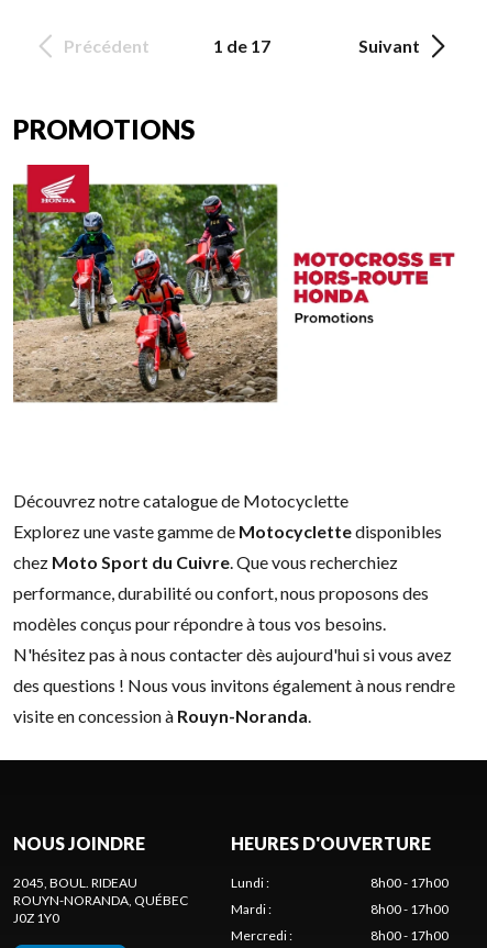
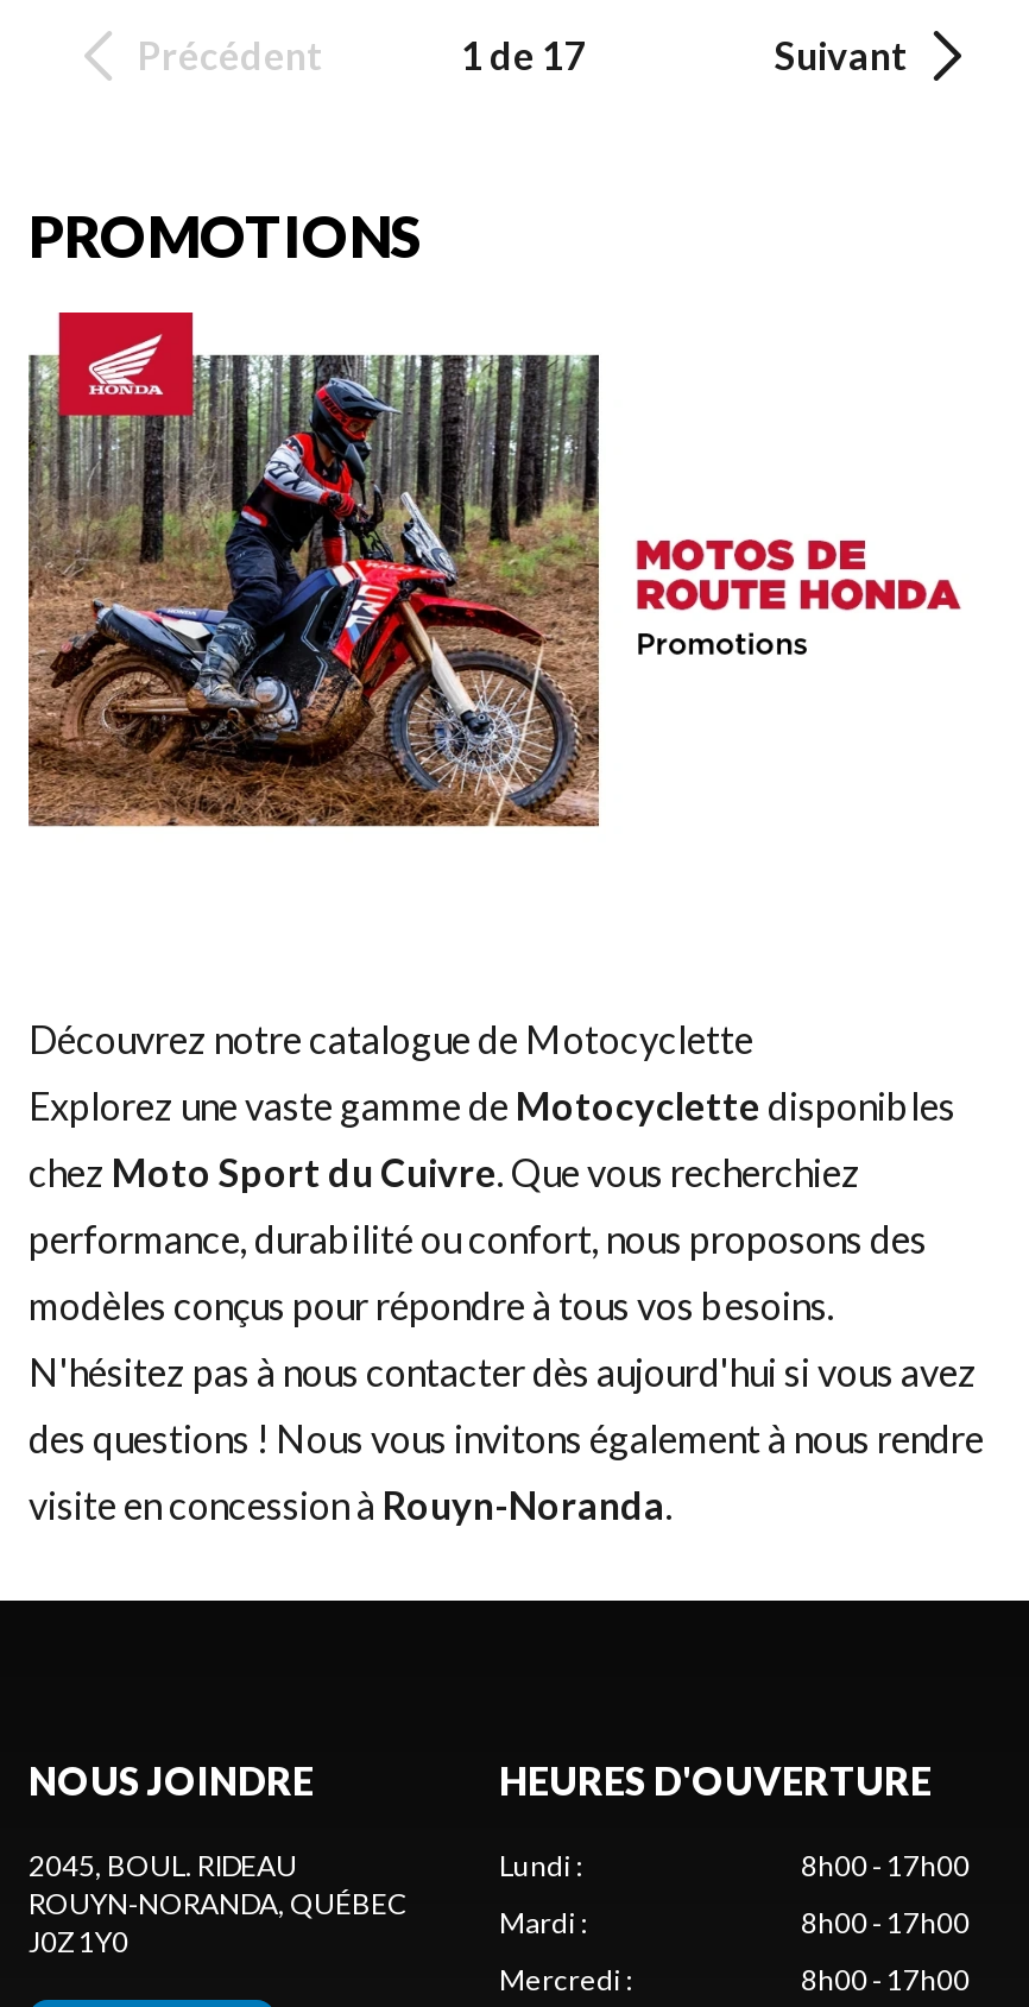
- [image]
+ [image]

- [image]
+ [image]
